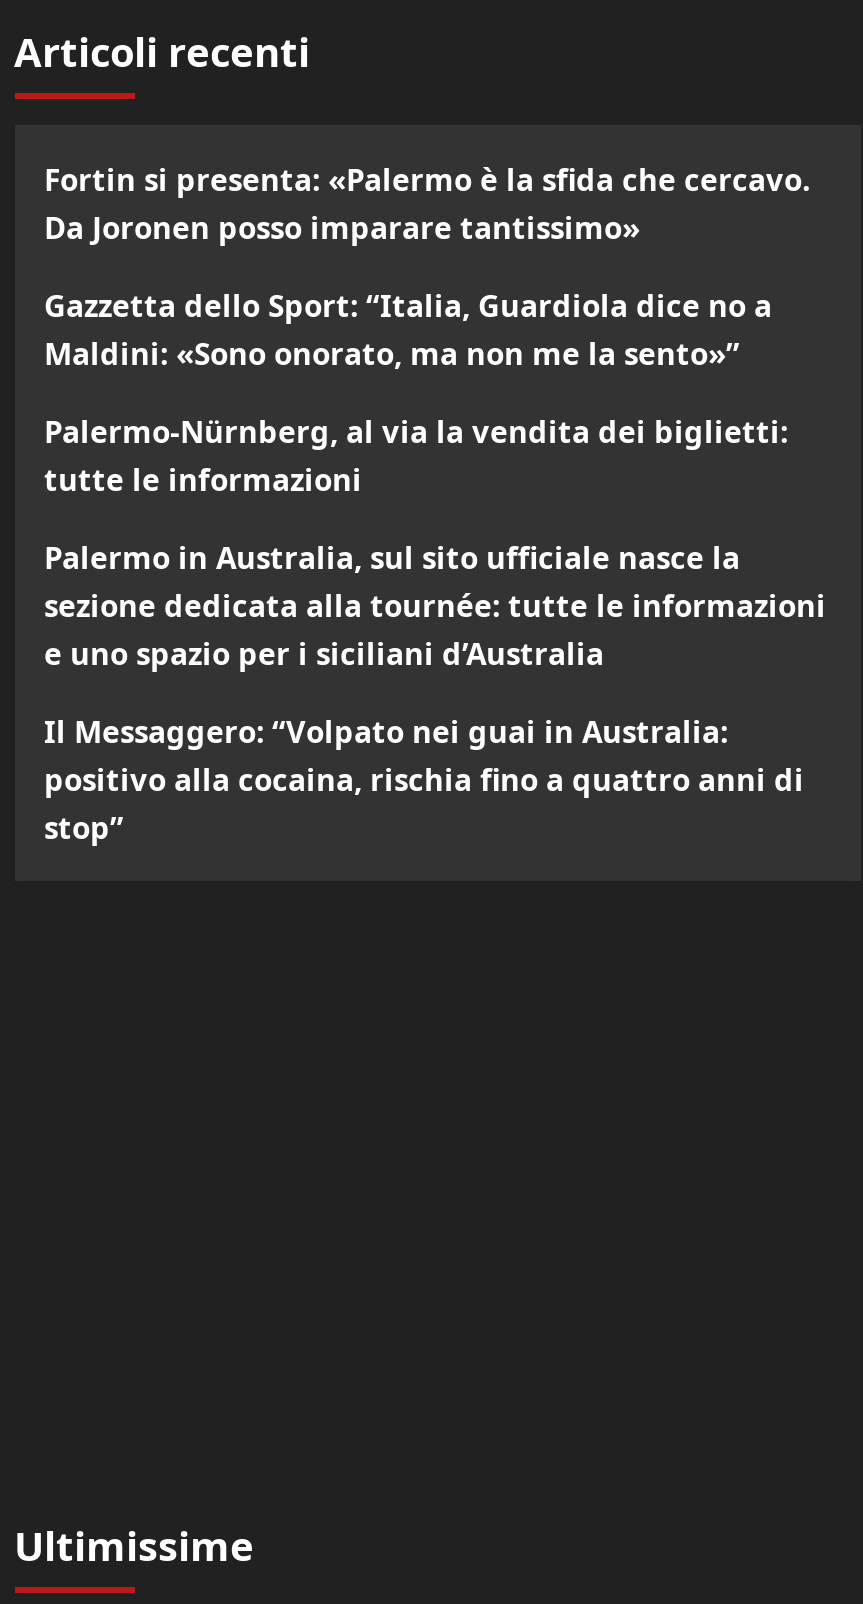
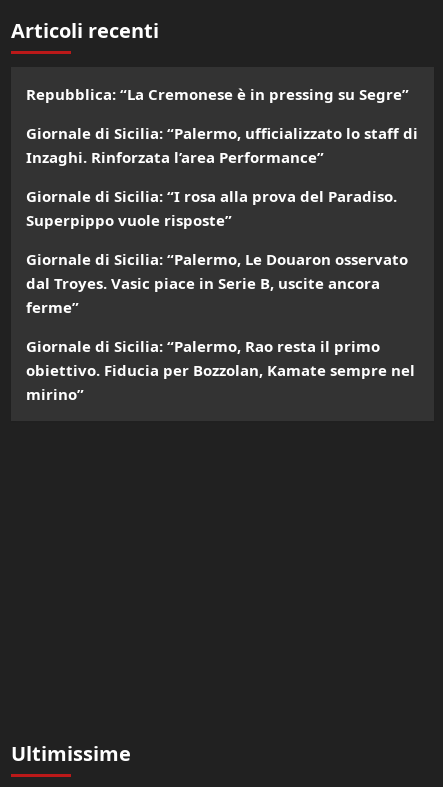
- Fortin si presenta: «Palermo è la sfida che cercavo.
- Da Joronen posso imparare tantissimo»
+ Repubblica: “La Cremonese è in pressing su Segre”

- Gazzetta dello Sport: “Italia, Guardiola dice no a
- Maldini: «Sono onorato, ma non me la sento»”
+ Giornale di Sicilia: “Palermo, ufficializzato lo staff di
+ Inzaghi. Rinforzata l’area Performance”

- Palermo-Nürnberg, al via la vendita dei biglietti:
- tutte le informazioni
+ Giornale di Sicilia: “I rosa alla prova del Paradiso.
+ Superpippo vuole risposte”

- Palermo in Australia, sul sito ufficiale nasce la
- sezione dedicata alla tournée: tutte le informazioni
- e uno spazio per i siciliani d’Australia
+ Giornale di Sicilia: “Palermo, Le Douaron osservato
+ dal Troyes. Vasic piace in Serie B, uscite ancora
+ ferme”

- Il Messaggero: “Volpato nei guai in Australia:
- positivo alla cocaina, rischia fino a quattro anni di
- stop”
+ Giornale di Sicilia: “Palermo, Rao resta il primo
+ obiettivo. Fiducia per Bozzolan, Kamate sempre nel
+ mirino”
